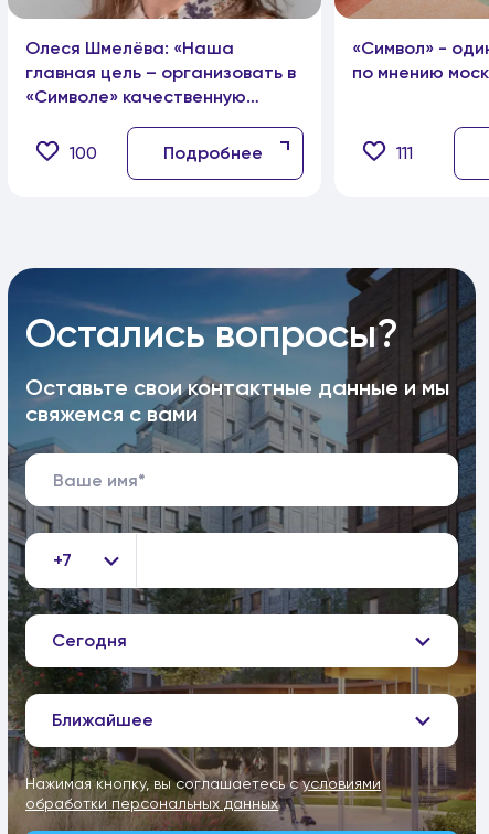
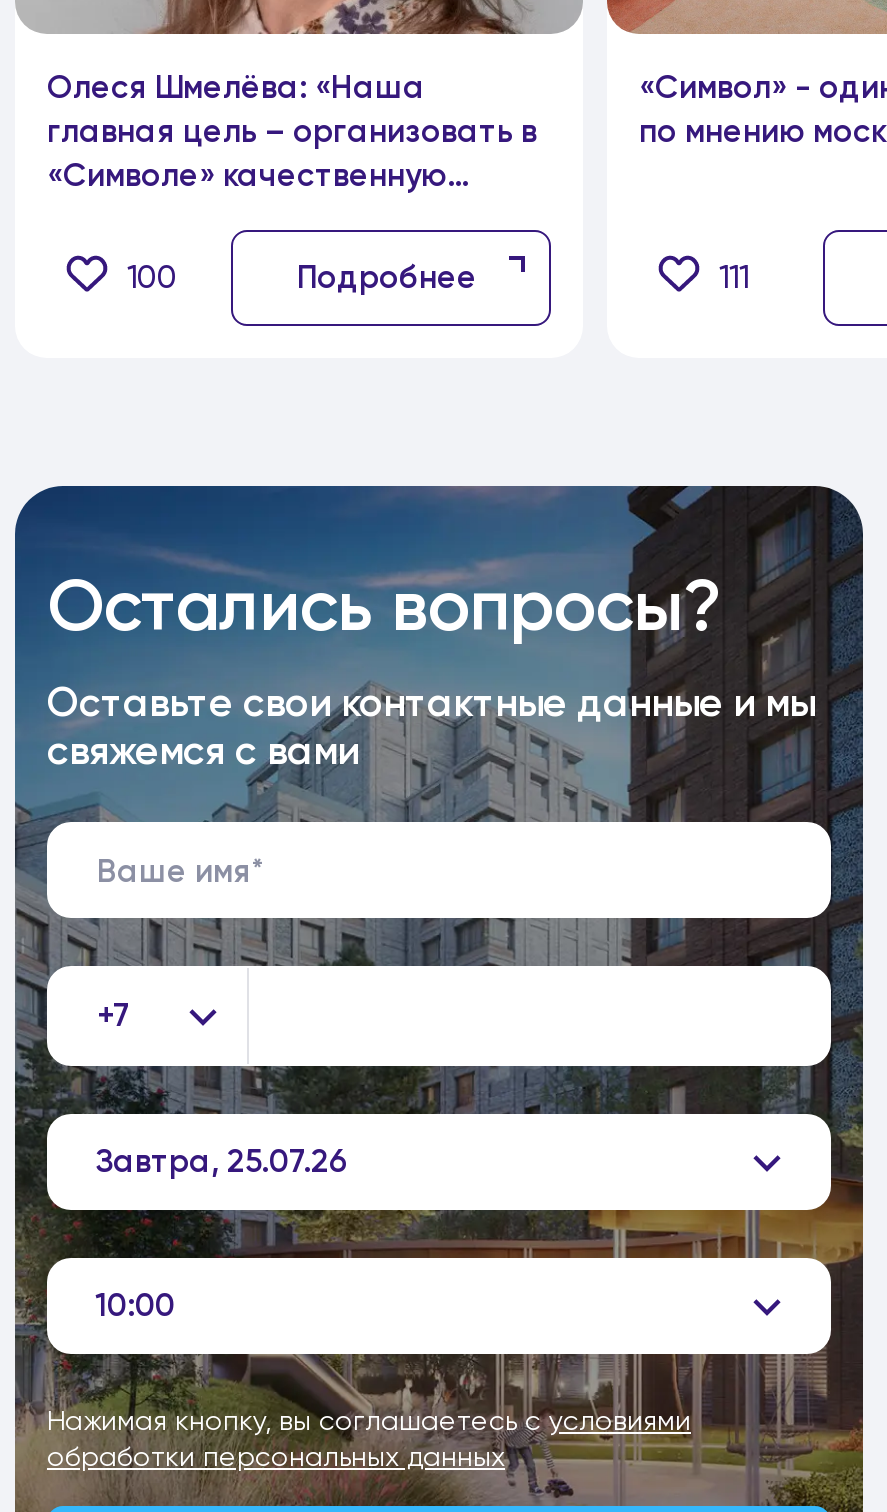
- Сегодня
+ Завтра, 25.07.26

- Ближайшее
+ 10:00
